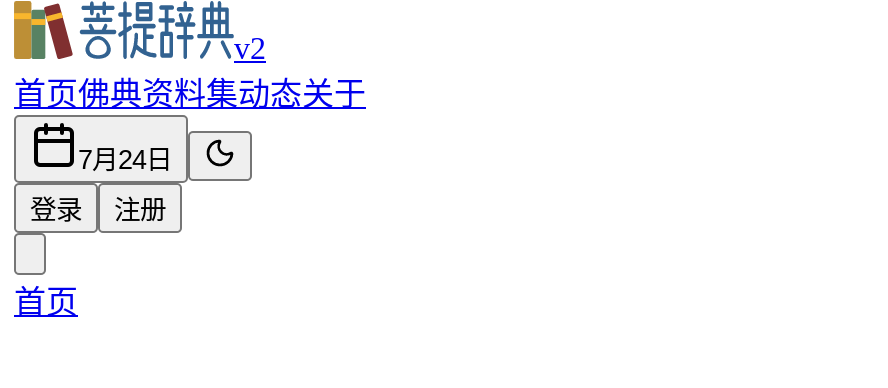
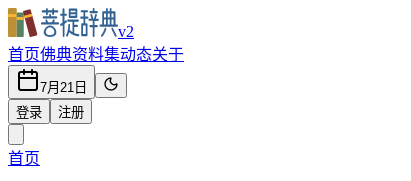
- 7月24日
+ 7月21日
